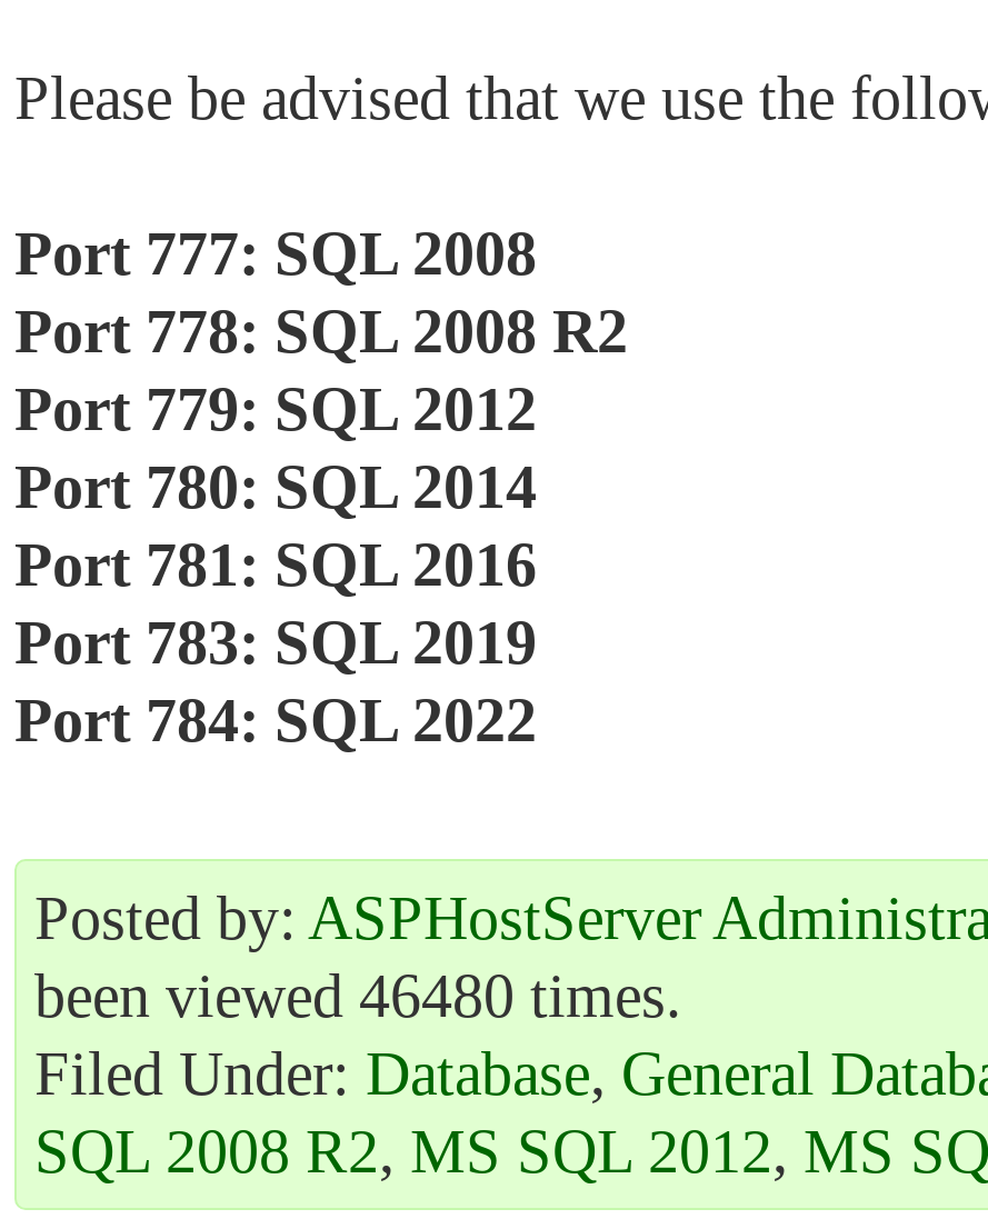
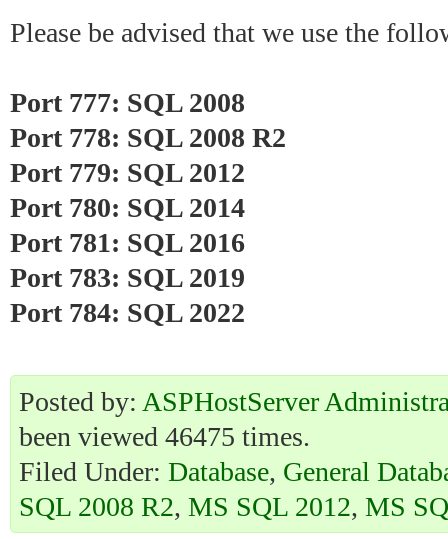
- been viewed 46480 times.
+ been viewed 46475 times.
